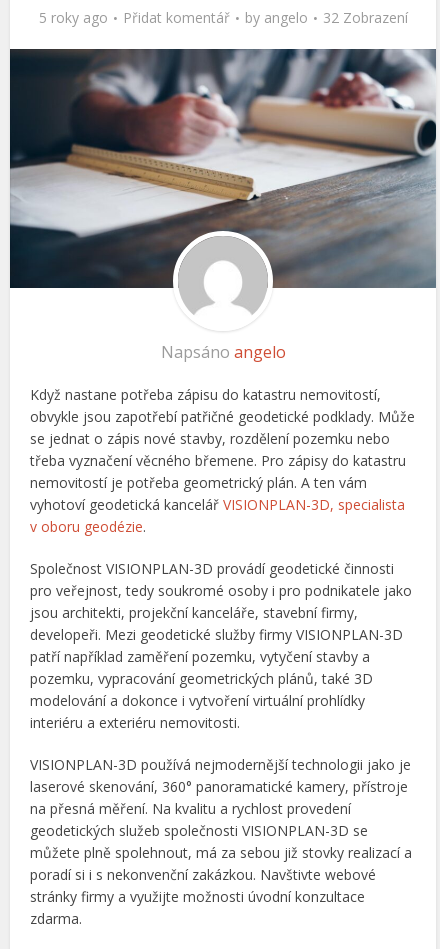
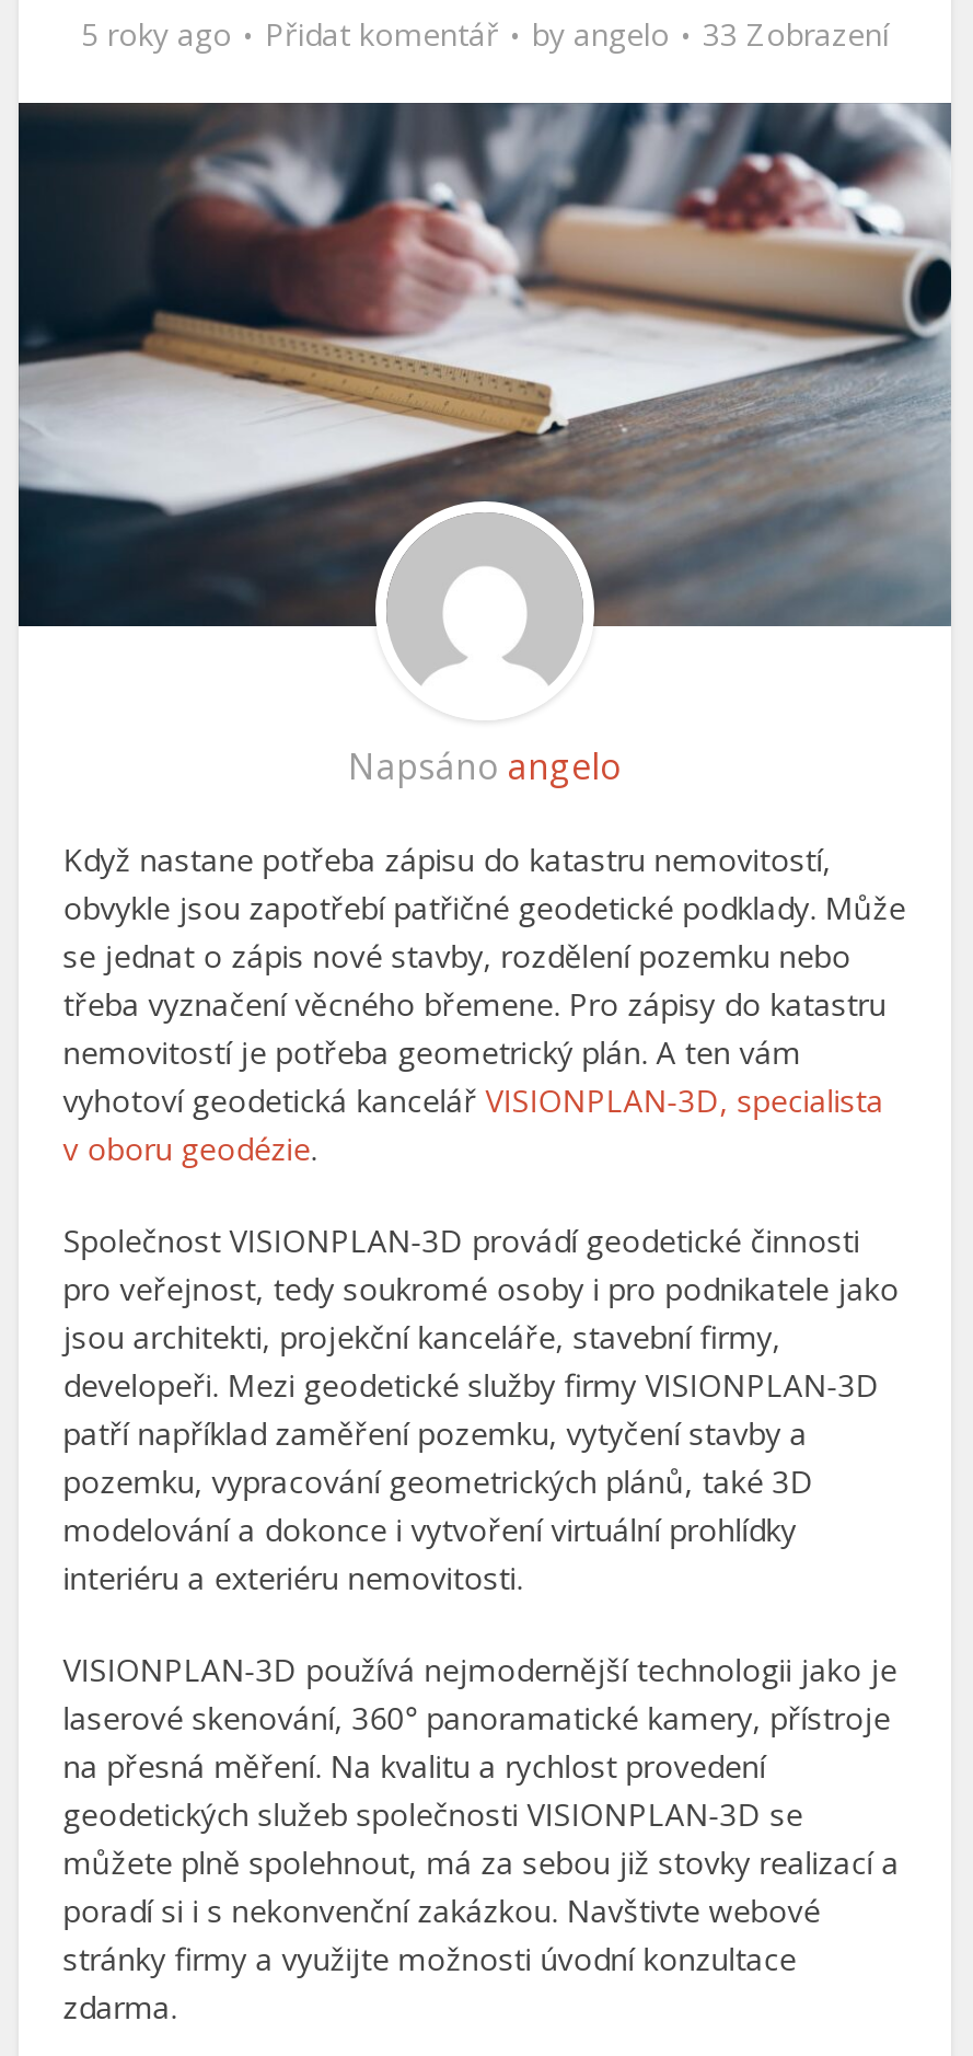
- 5 roky ago Přidat komentář by angelo 32 Zobrazení
+ 5 roky ago Přidat komentář by angelo 33 Zobrazení
